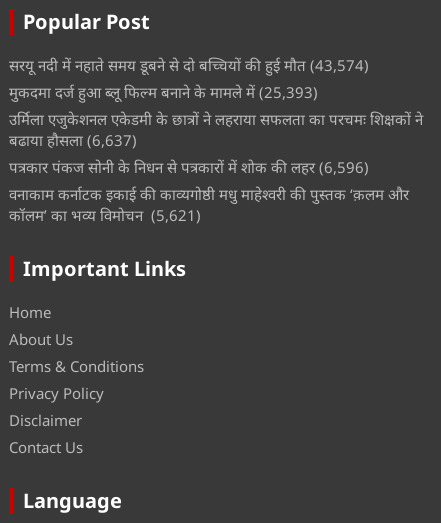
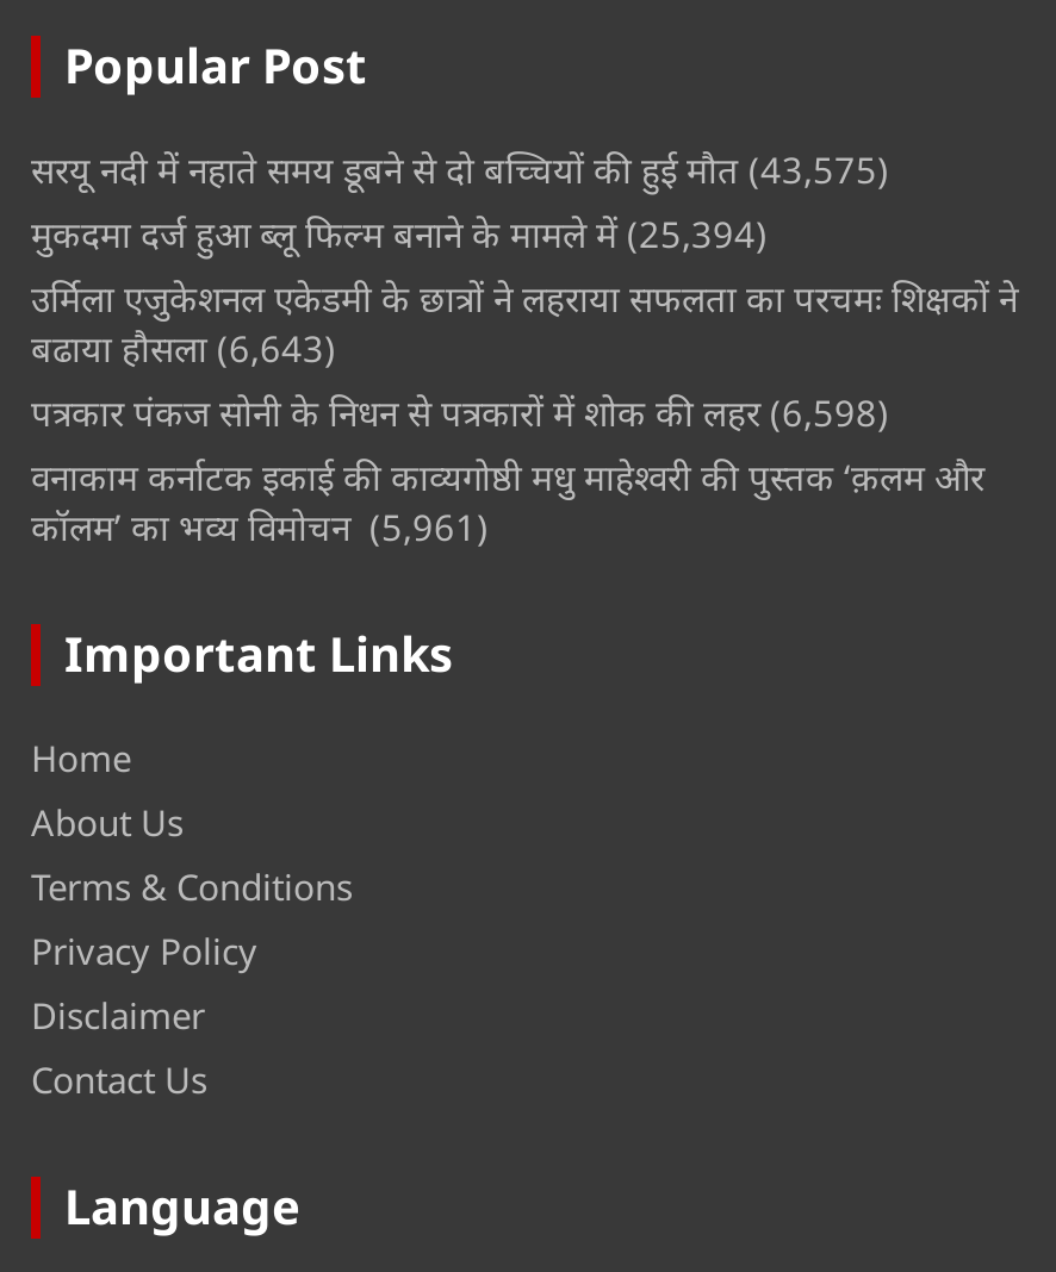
- सरयू नदी में नहाते समय डूबने से दो बच्चियों की हुई मौत (43,574)
+ सरयू नदी में नहाते समय डूबने से दो बच्चियों की हुई मौत (43,575)

- मुकदमा दर्ज हुआ ब्लू फिल्म बनाने के मामले में (25,393)
+ मुकदमा दर्ज हुआ ब्लू फिल्म बनाने के मामले में (25,394)

- बढाया हौसला (6,637)
+ बढाया हौसला (6,643)

- पत्रकार पंकज सोनी के निधन से पत्रकारों में शोक की लहर (6,596)
+ पत्रकार पंकज सोनी के निधन से पत्रकारों में शोक की लहर (6,598)

- कॉलम’ का भव्य विमोचन (5,621)
+ कॉलम’ का भव्य विमोचन (5,961)
